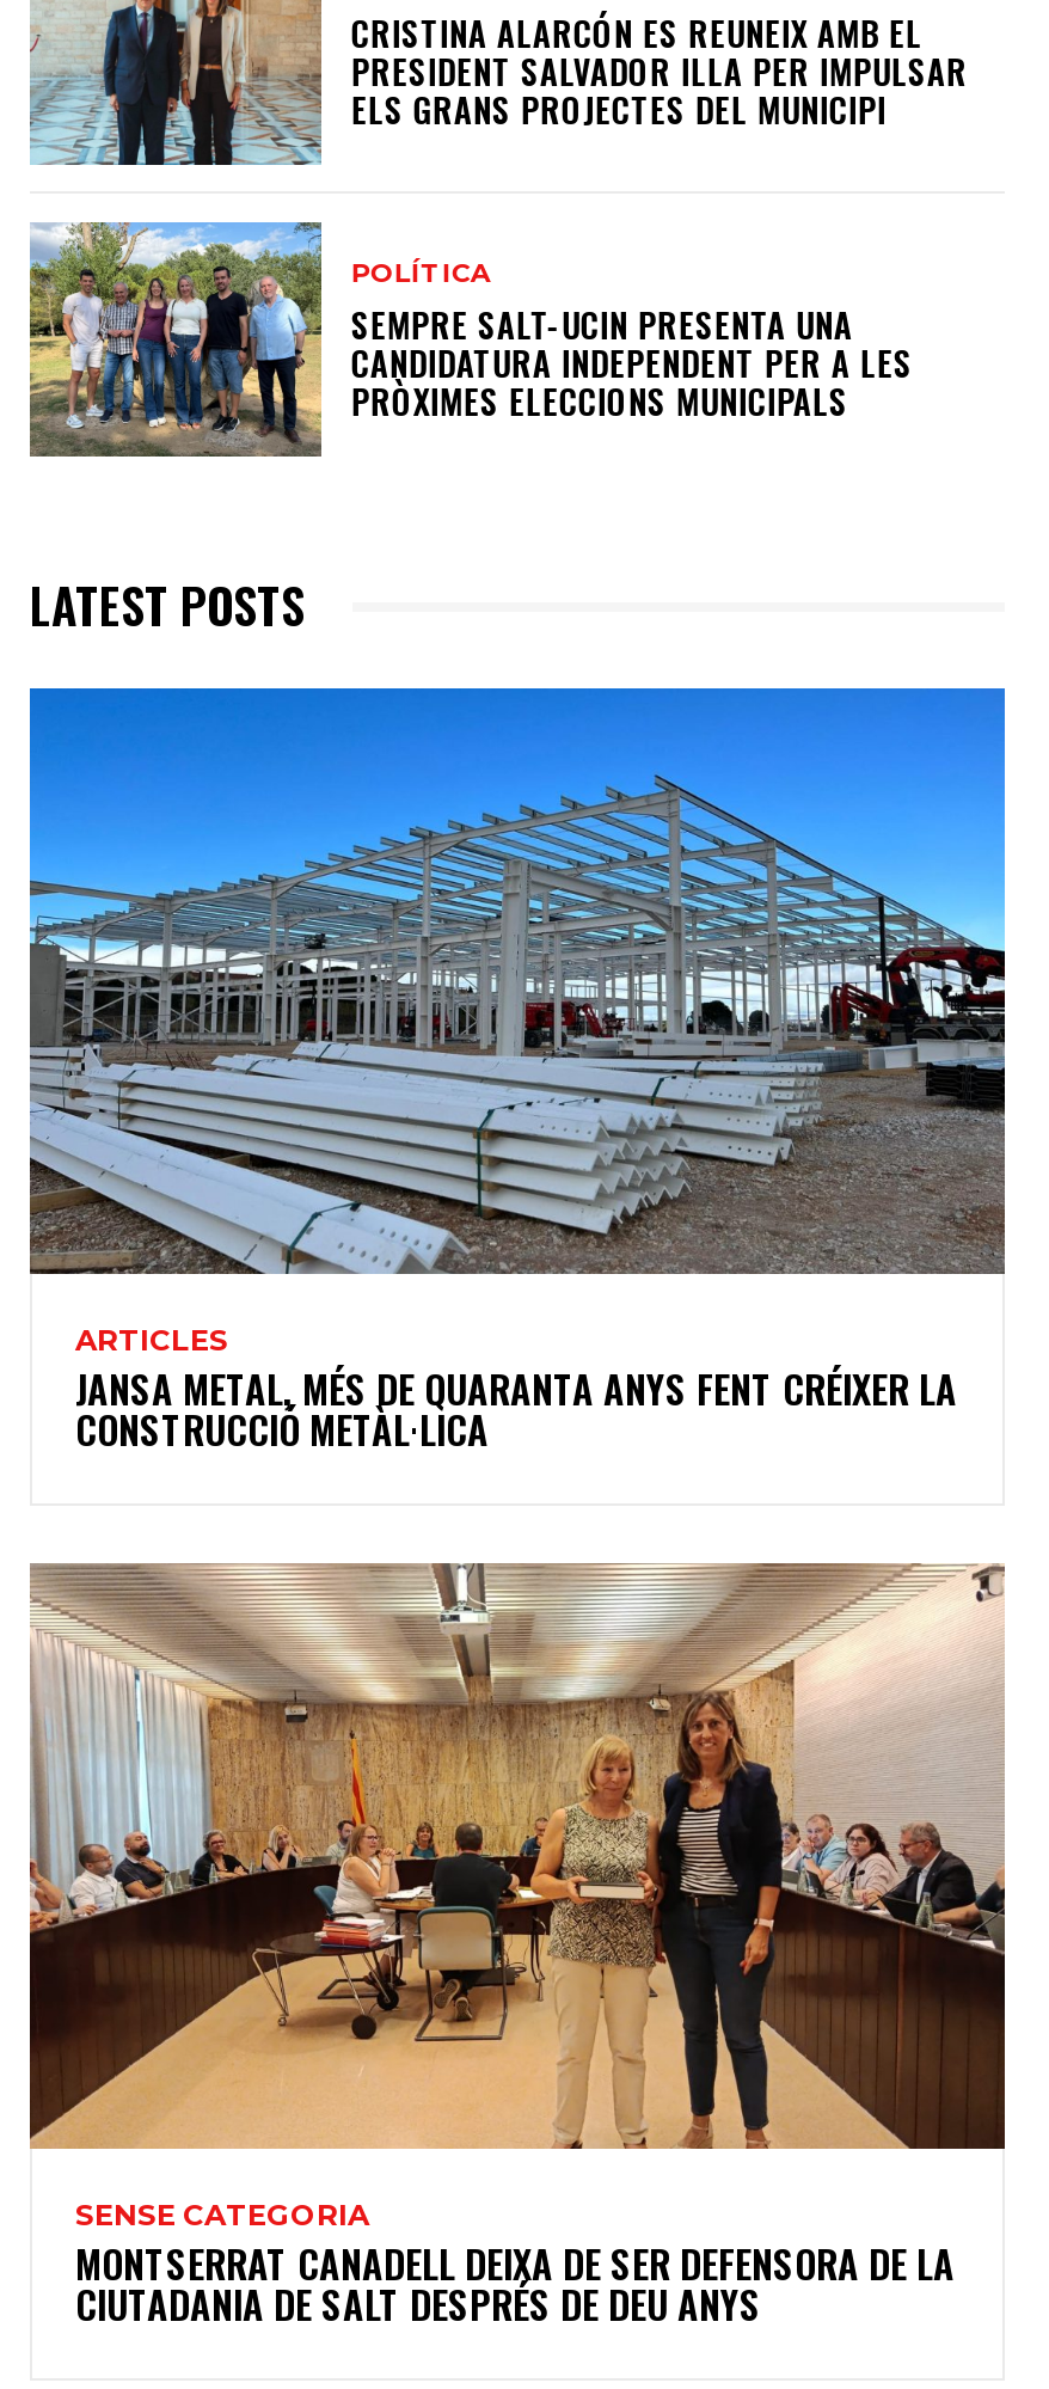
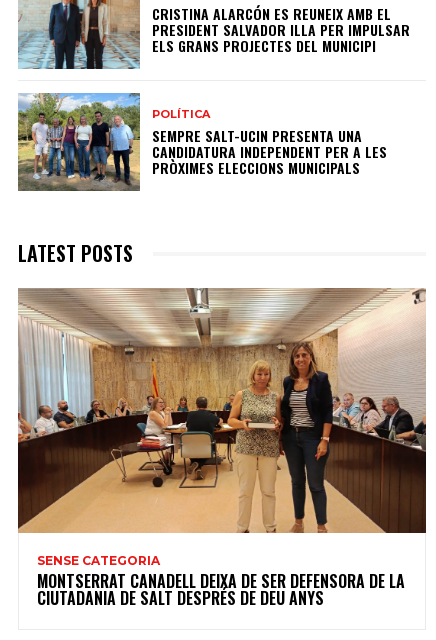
- [image]
- ARTICLES
- JANSA METAL, MÉS DE QUARANTA ANYS FENT CRÉIXER LA
- CONSTRUCCIÓ METÀL·LICA
